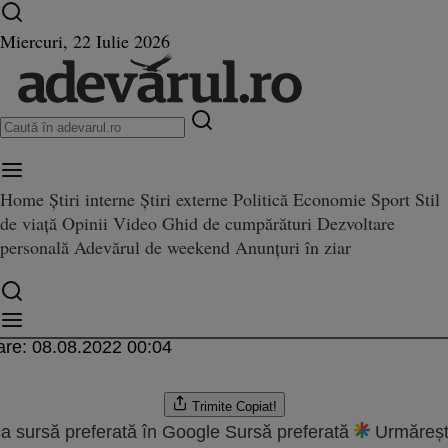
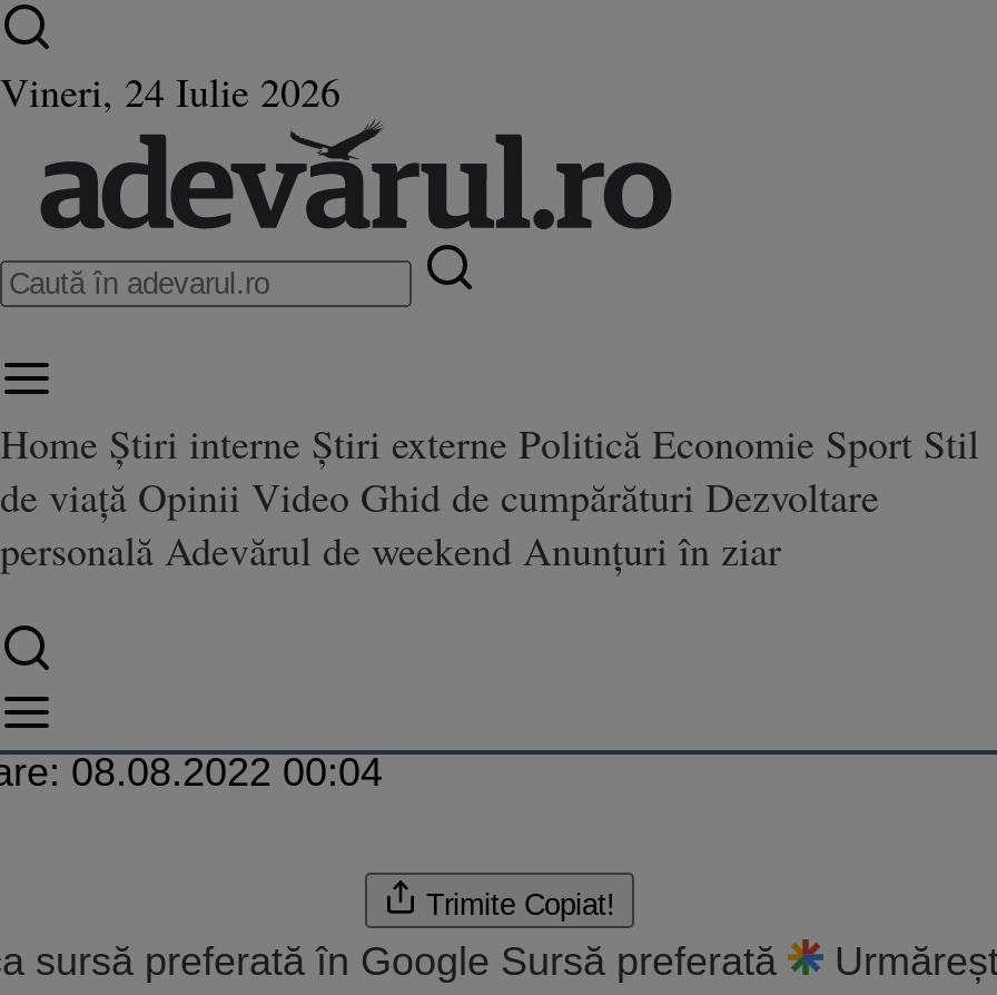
- Miercuri, 22 Iulie 2026
+ Vineri, 24 Iulie 2026
